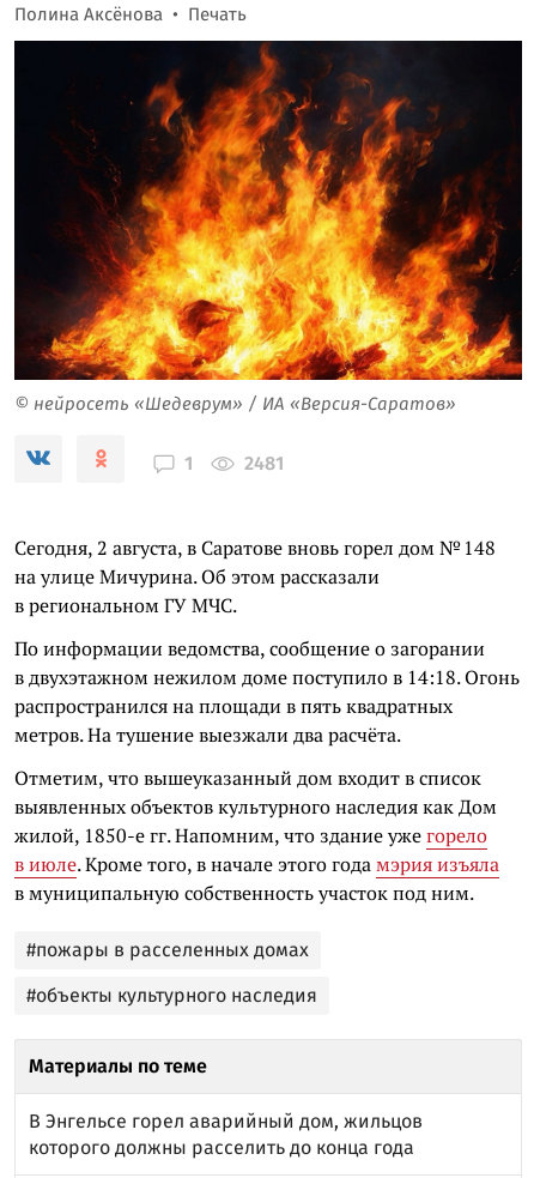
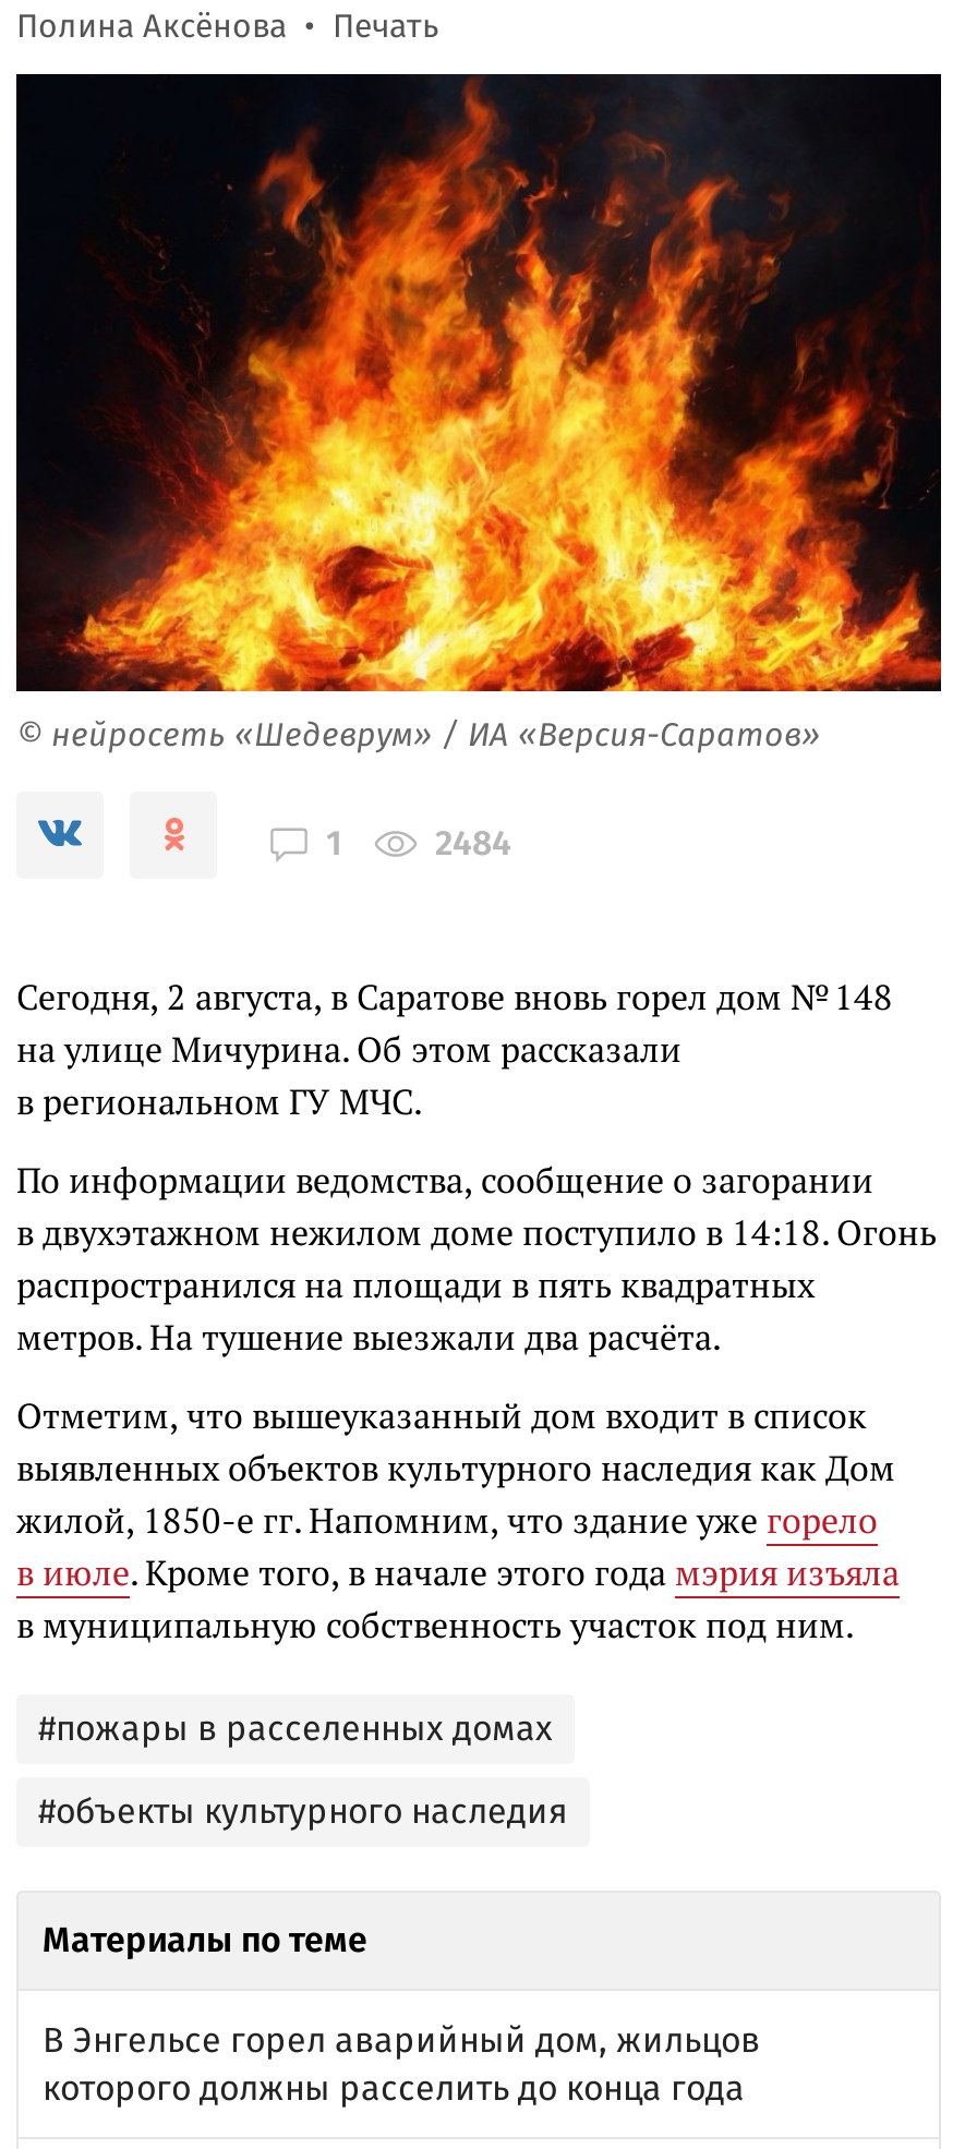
- 2481
+ 2484
